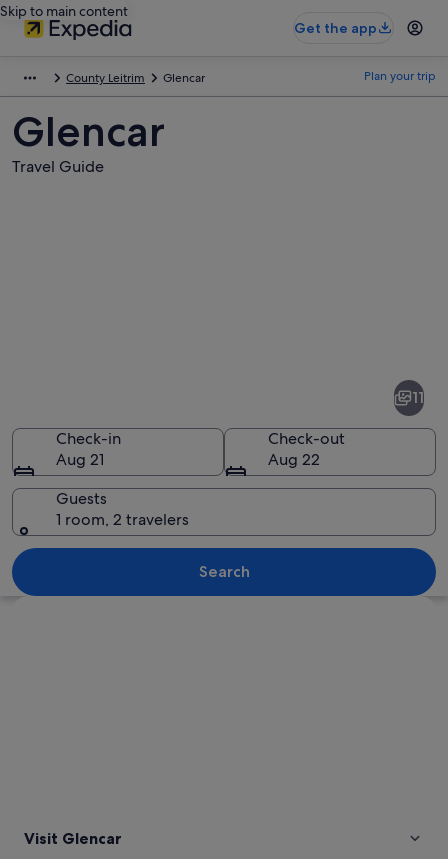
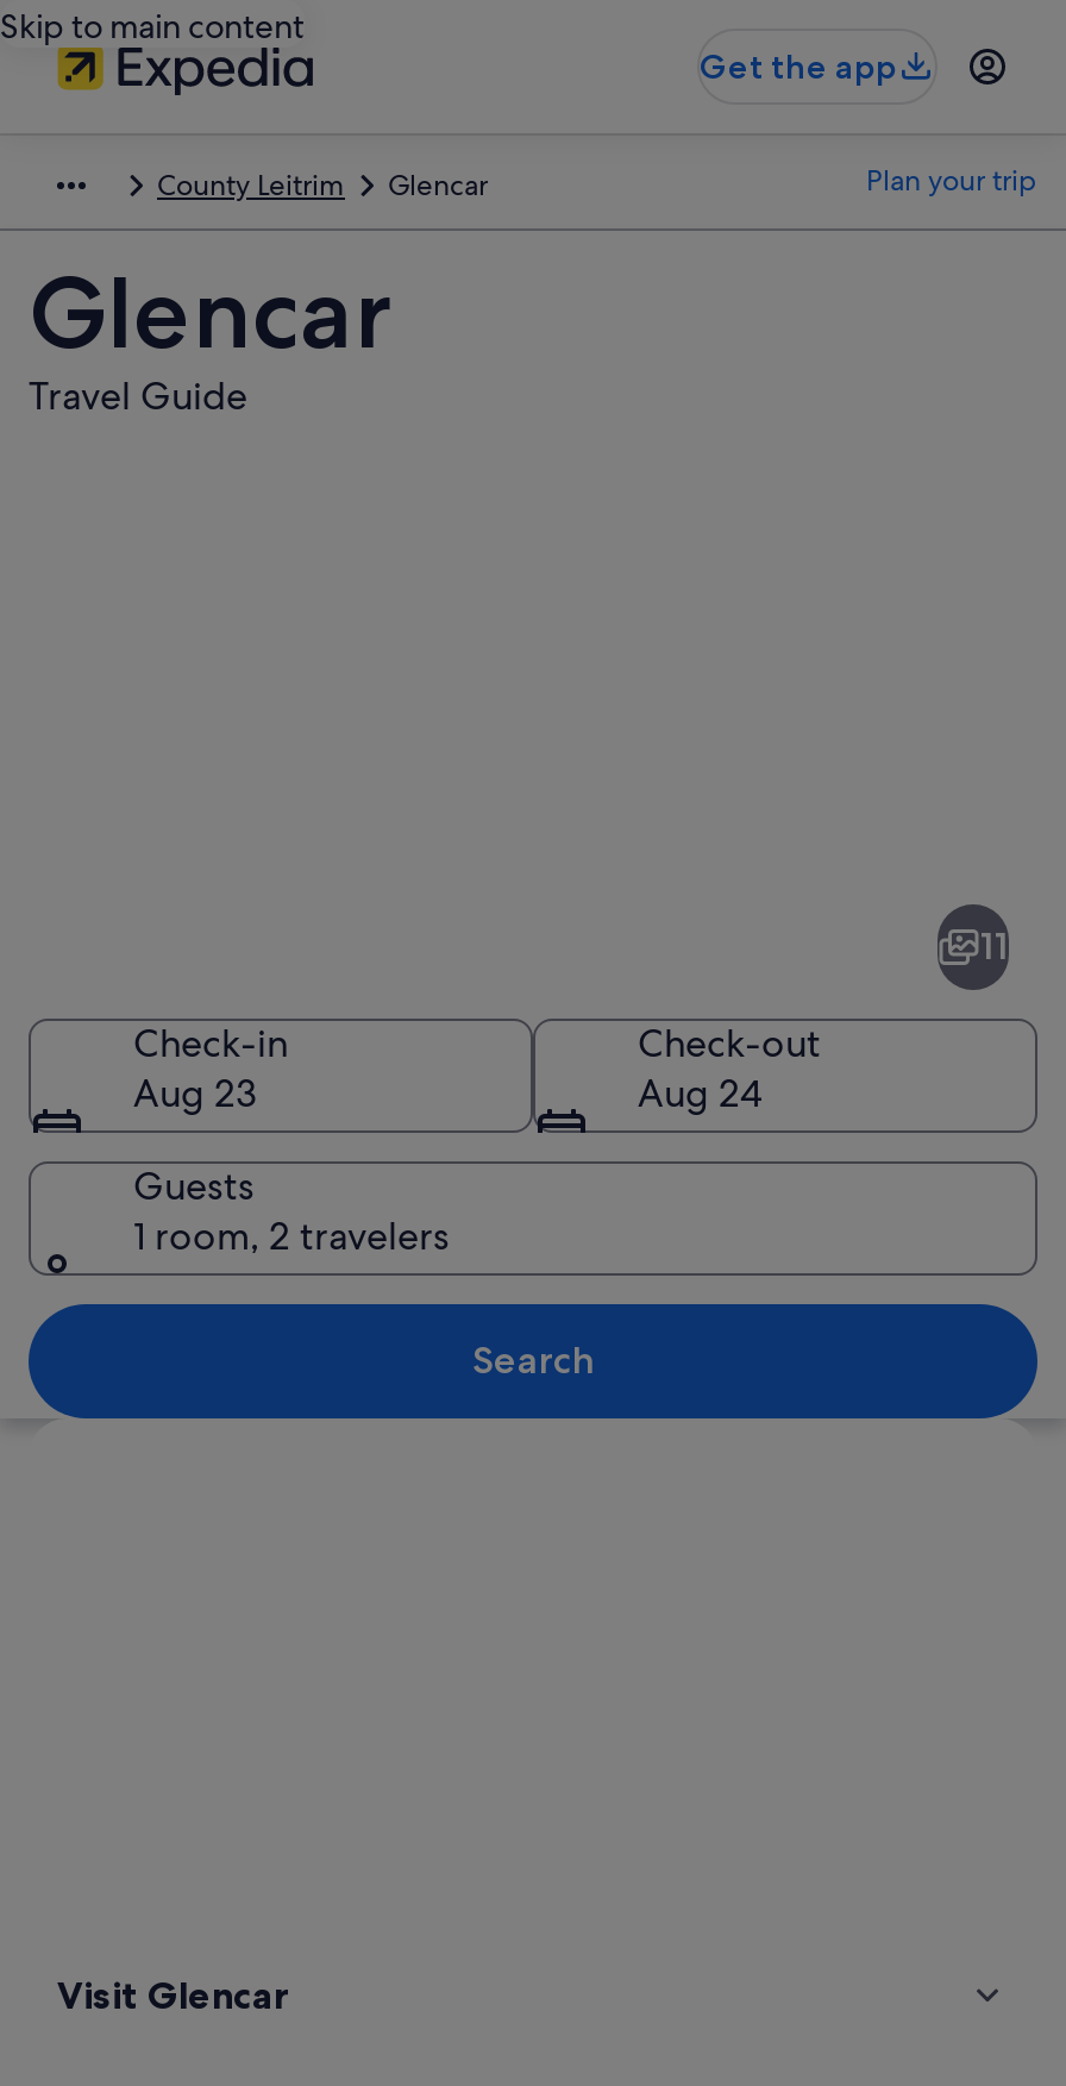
- Aug 21
+ Aug 23

- Aug 22
+ Aug 24
